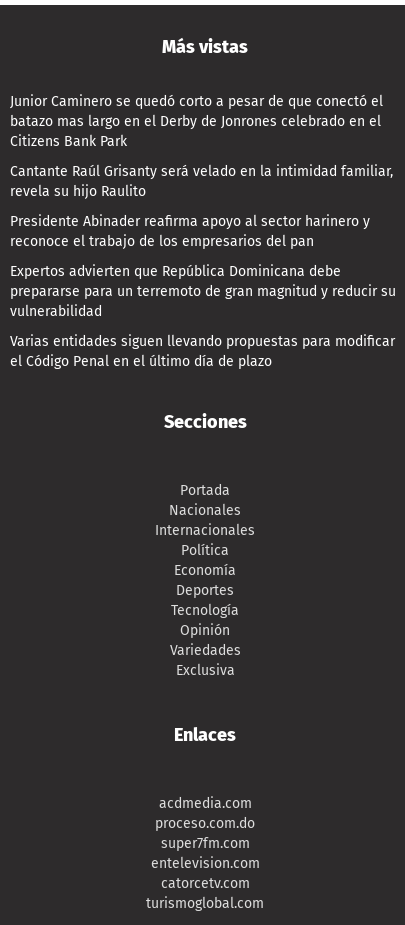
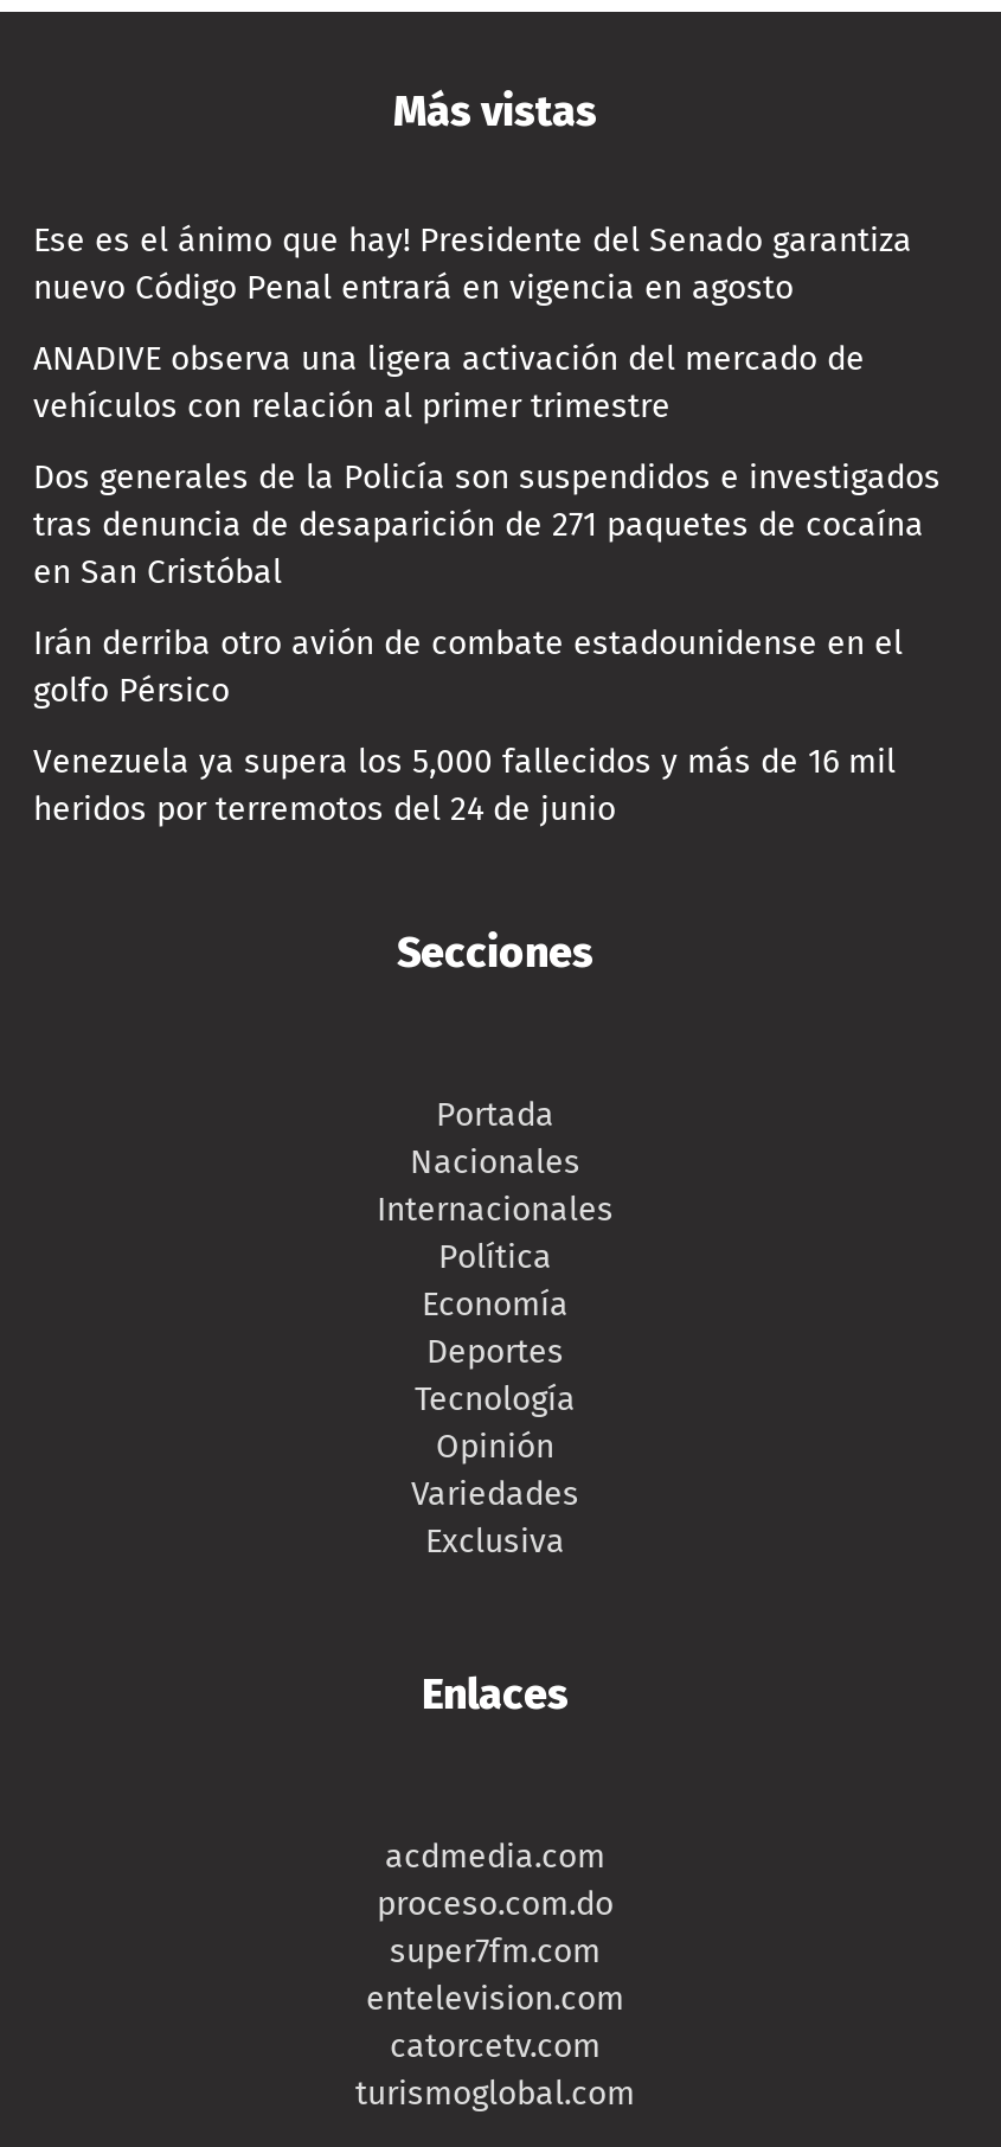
- Junior Caminero se quedó corto a pesar de que conectó el
- batazo mas largo en el Derby de Jonrones celebrado en el
- Citizens Bank Park
+ Ese es el ánimo que hay! Presidente del Senado garantiza
+ nuevo Código Penal entrará en vigencia en agosto

- Cantante Raúl Grisanty será velado en la intimidad familiar,
- revela su hijo Raulito
+ ANADIVE observa una ligera activación del mercado de
+ vehículos con relación al primer trimestre

- Presidente Abinader reafirma apoyo al sector harinero y
- reconoce el trabajo de los empresarios del pan
+ Dos generales de la Policía son suspendidos e investigados
+ tras denuncia de desaparición de 271 paquetes de cocaína
+ en San Cristóbal

- Expertos advierten que República Dominicana debe
- prepararse para un terremoto de gran magnitud y reducir su
- vulnerabilidad
+ Irán derriba otro avión de combate estadounidense en el
+ golfo Pérsico

- Varias entidades siguen llevando propuestas para modificar
- el Código Penal en el último día de plazo
+ Venezuela ya supera los 5,000 fallecidos y más de 16 mil
+ heridos por terremotos del 24 de junio
